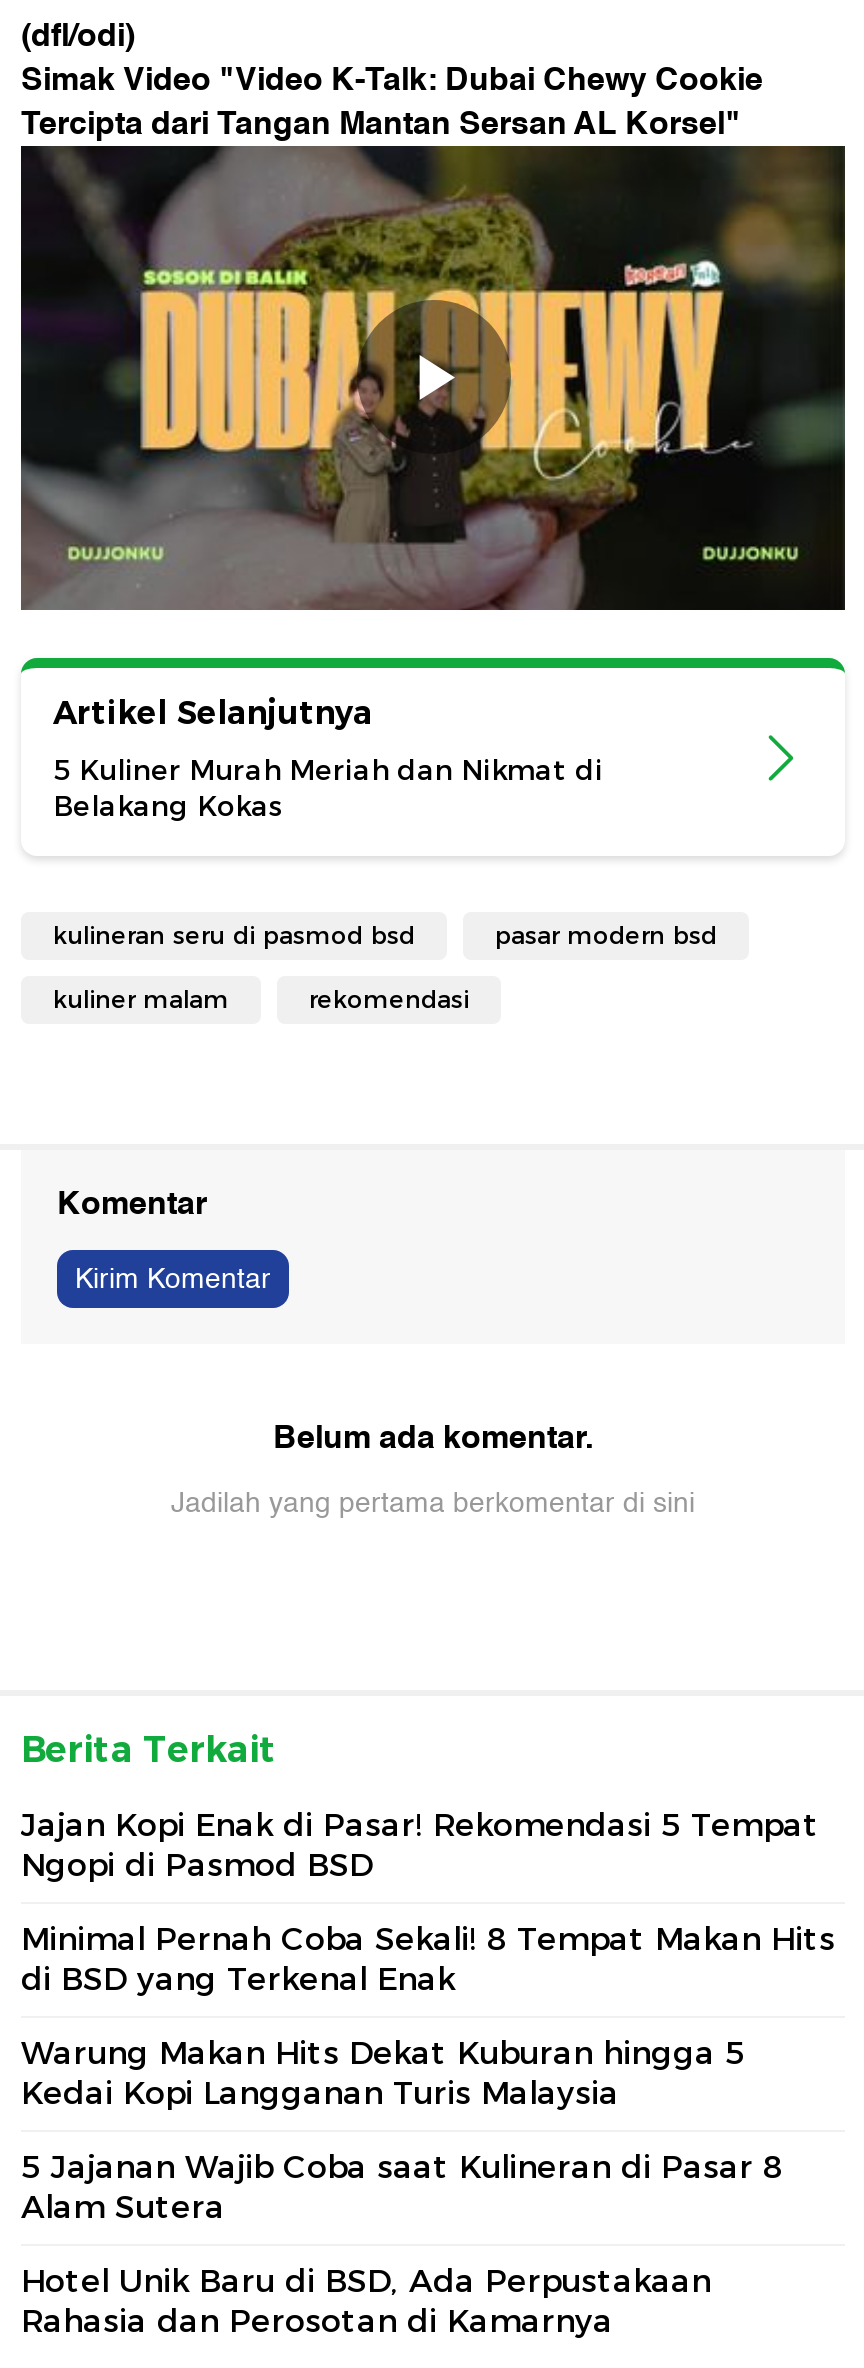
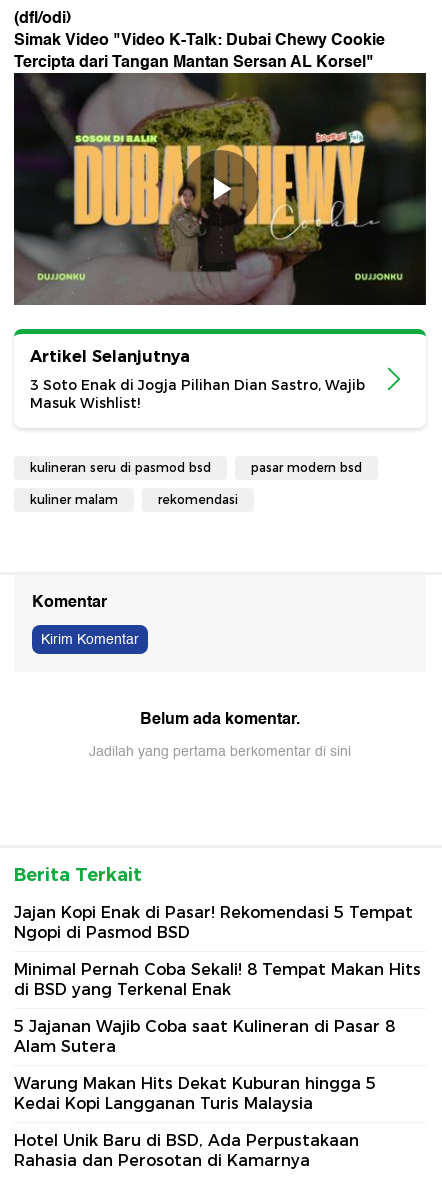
- 5 Kuliner Murah Meriah dan Nikmat di
- Belakang Kokas
+ 3 Soto Enak di Jogja Pilihan Dian Sastro, Wajib
+ Masuk Wishlist!

moved down: Warung Makan Hits Dekat Kuburan hingga 5 | Kedai Kopi Langganan Turis Malaysia

moved up: 5 Jajanan Wajib Coba saat Kulineran di Pasar 8 | Alam Sutera
